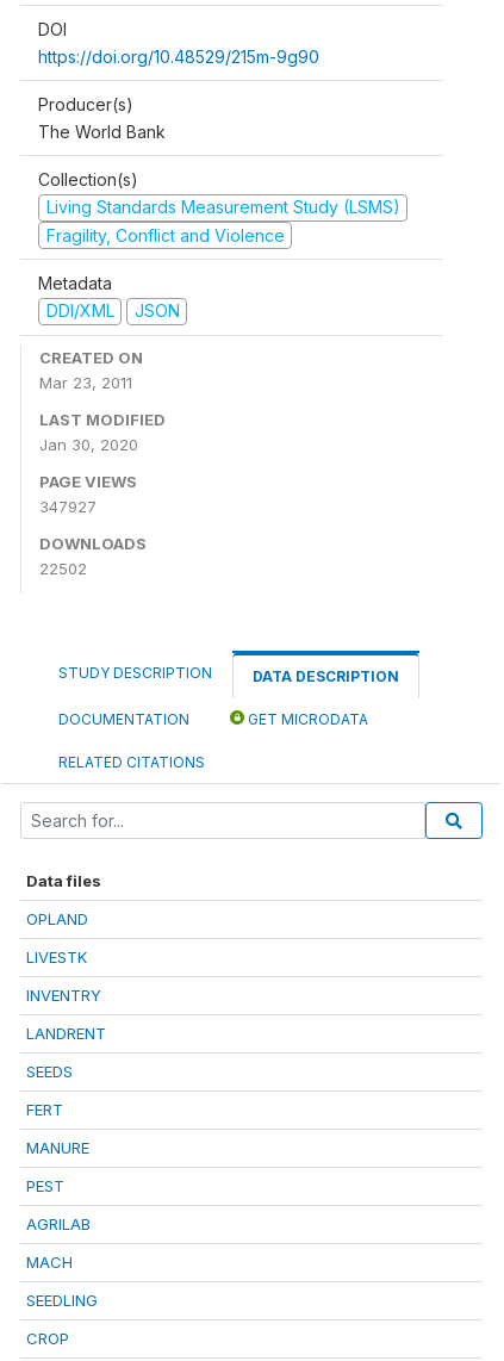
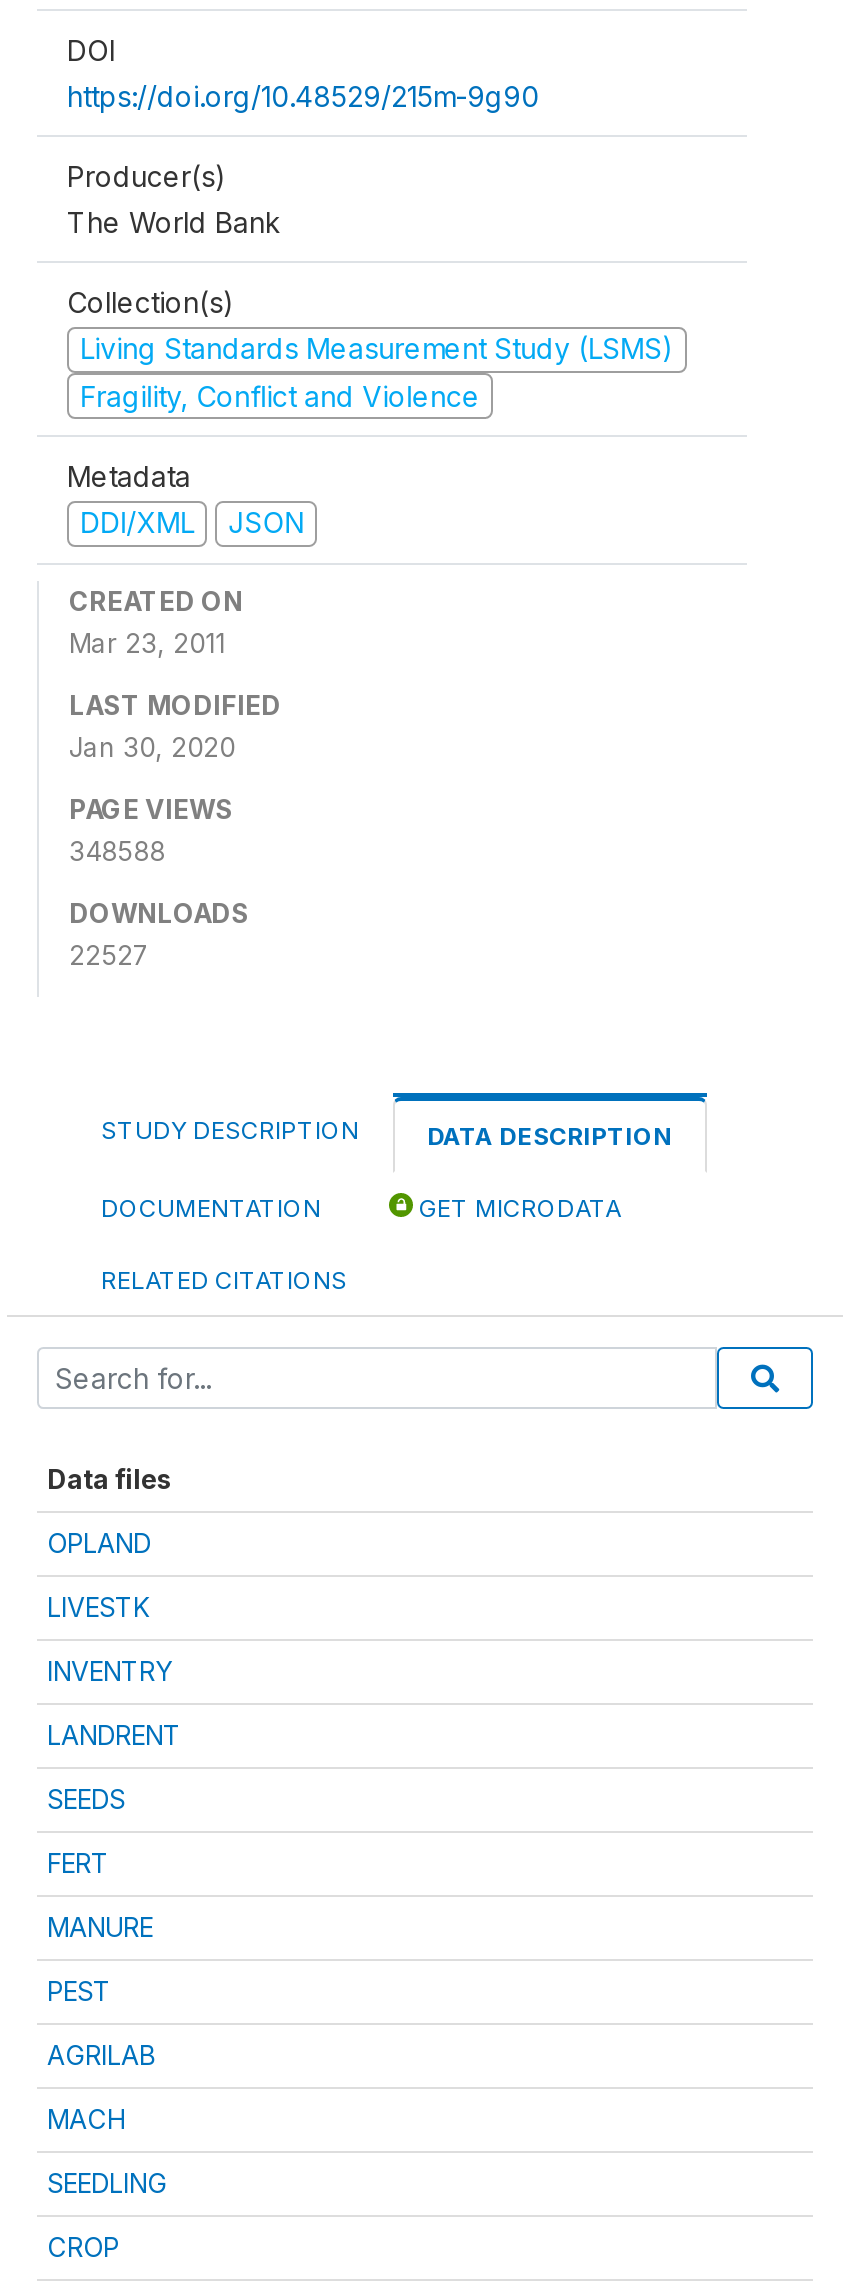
- 347927
+ 348588

- 22502
+ 22527
